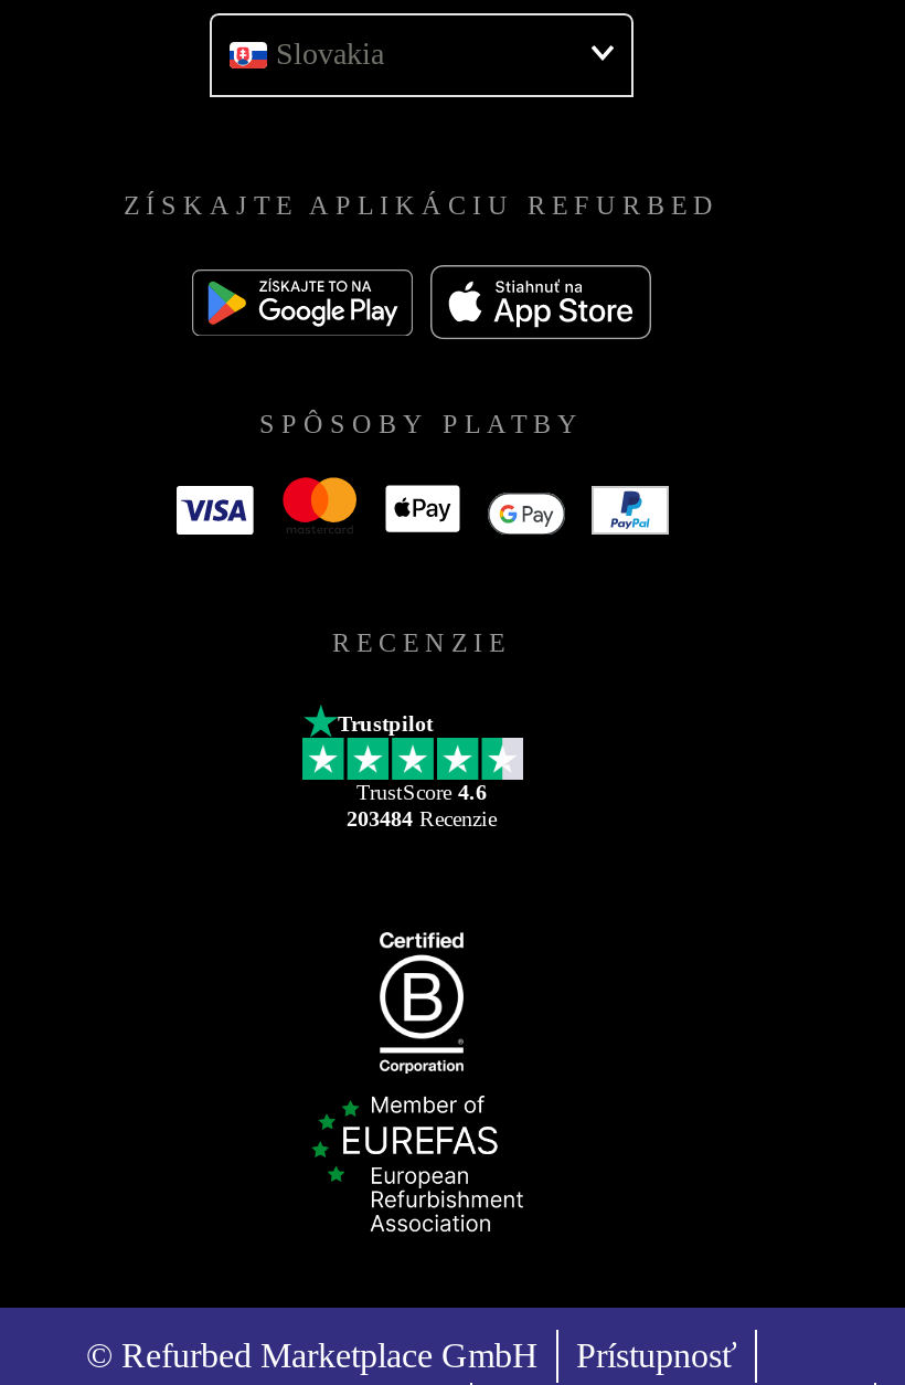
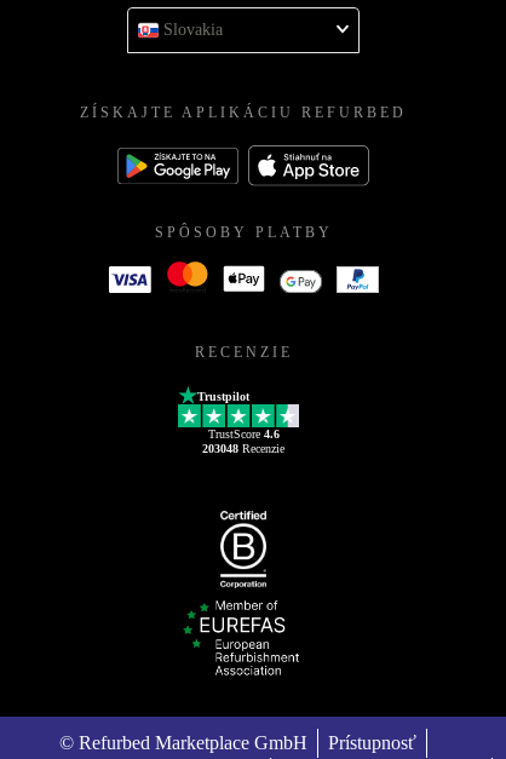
- 203484 Recenzie
+ 203048 Recenzie
